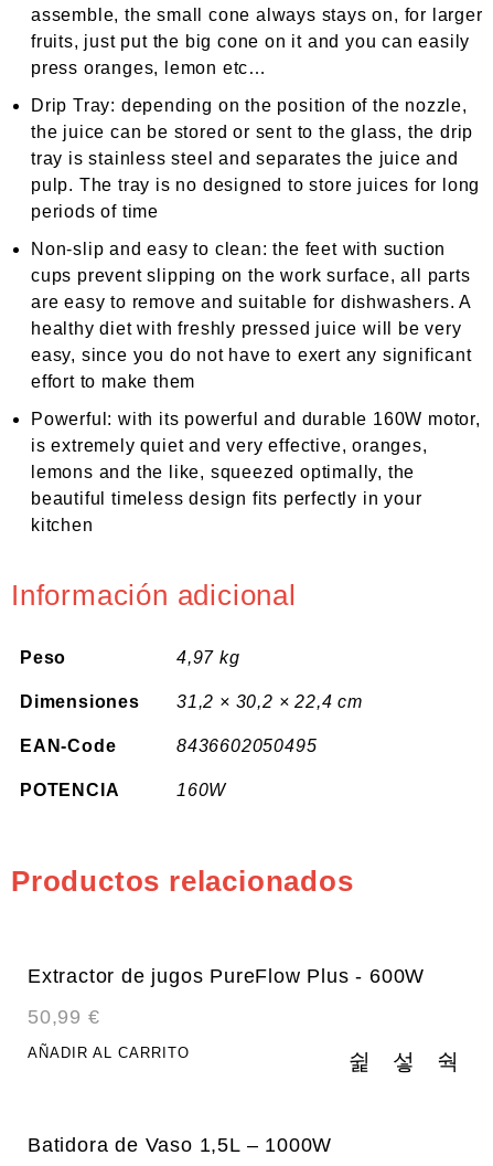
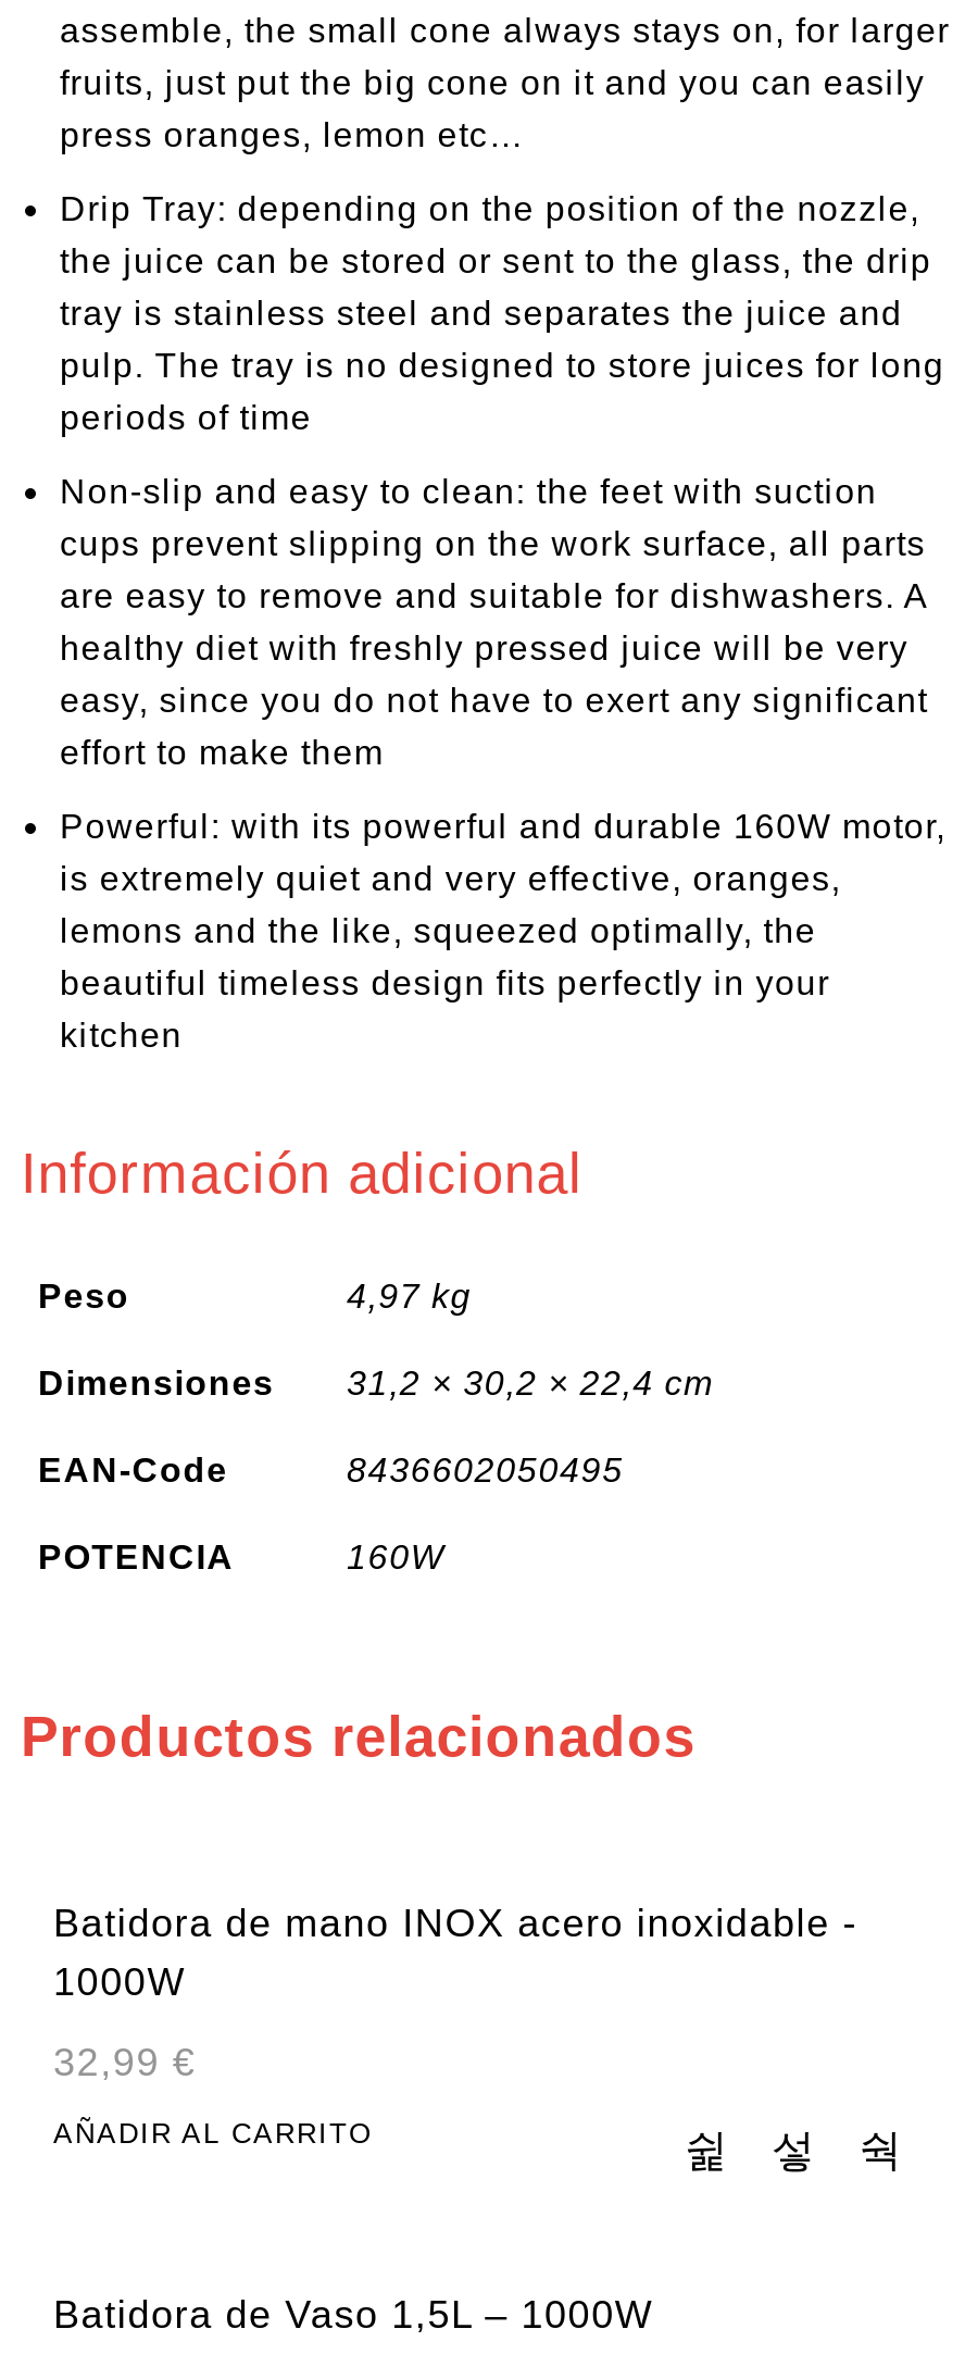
- Extractor de jugos PureFlow Plus - 600W
+ Batidora de mano INOX acero inoxidable -
+ 1000W

- 50,99 €
+ 32,99 €
